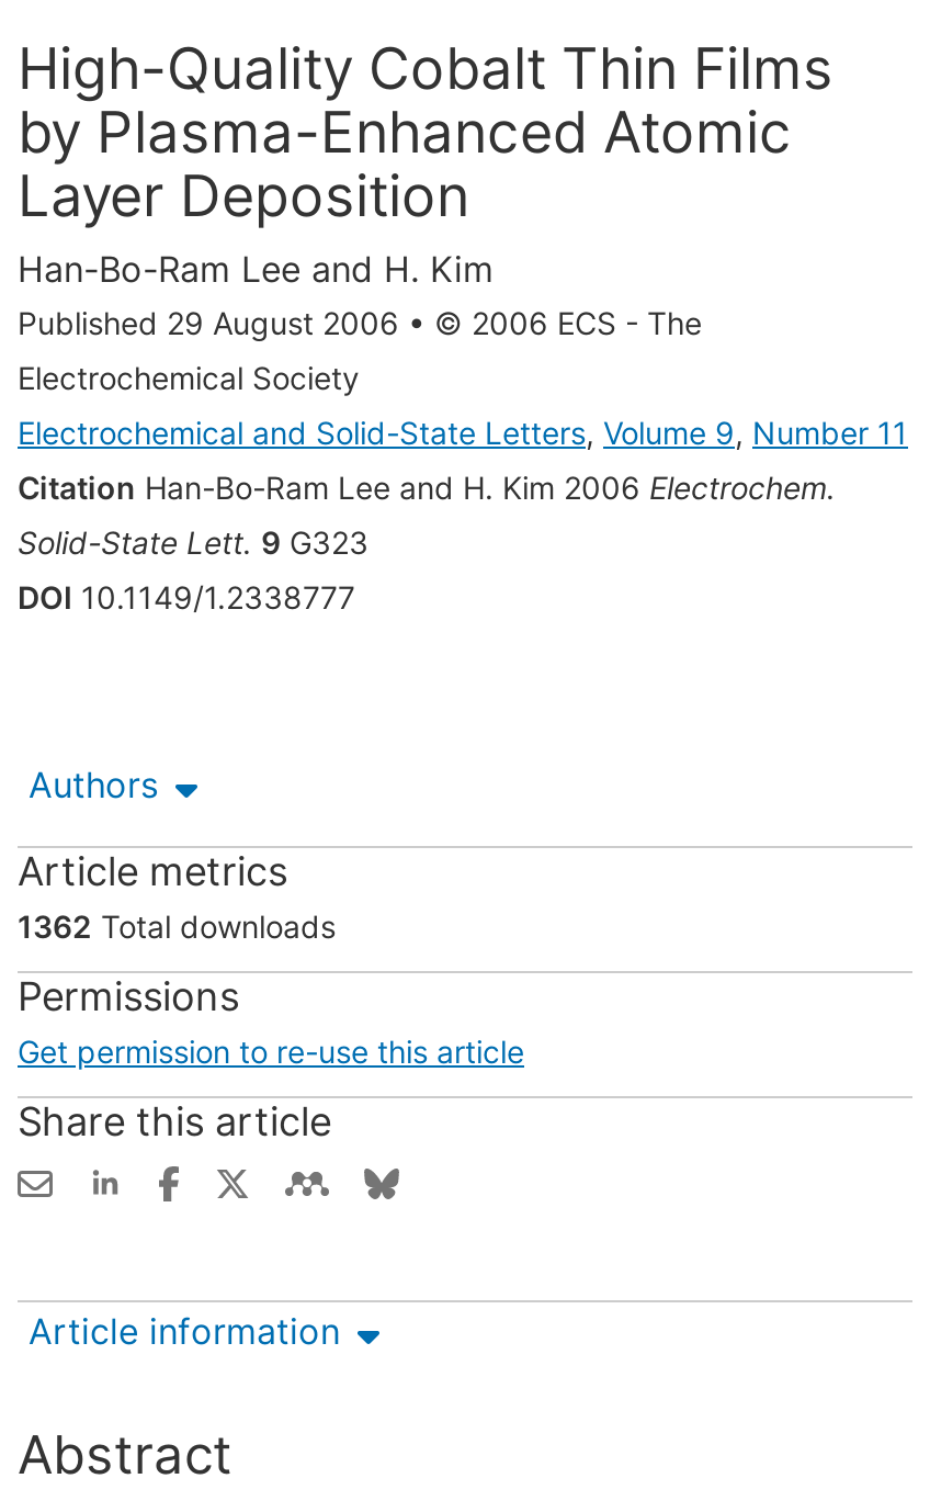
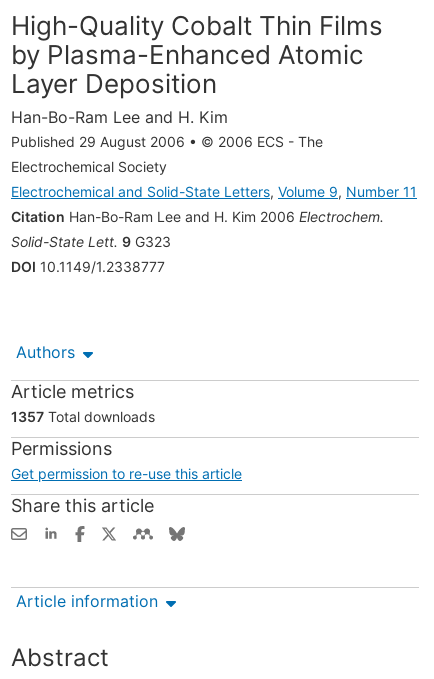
- 1362 Total downloads
+ 1357 Total downloads
